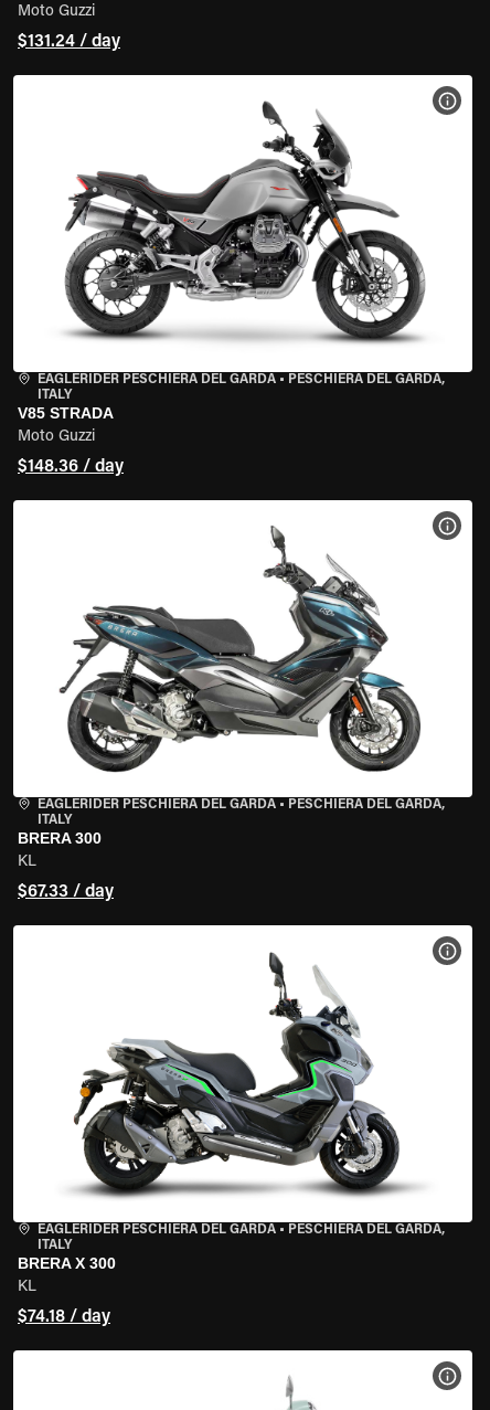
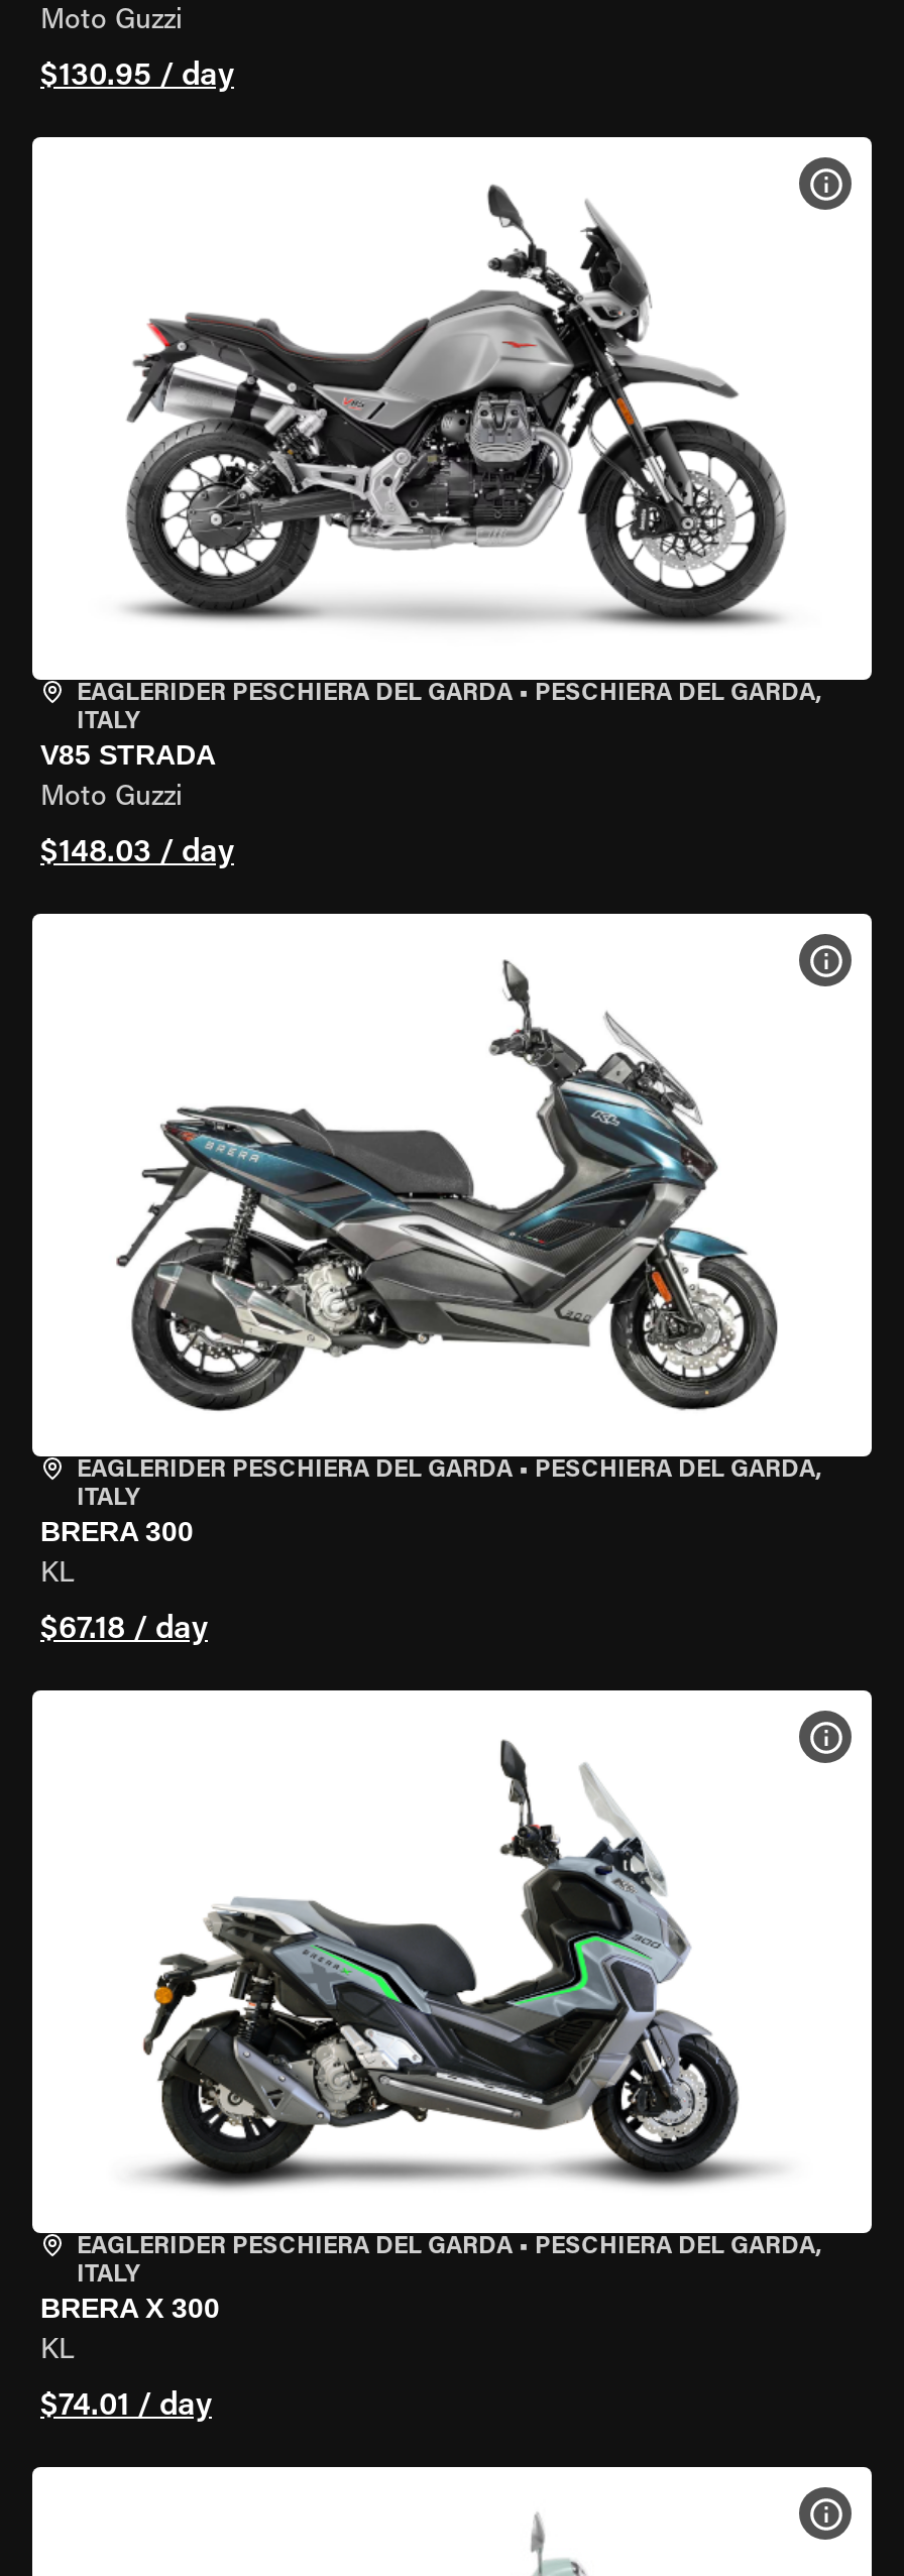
- $131.24 / day
+ $130.95 / day

- $148.36 / day
+ $148.03 / day

- $67.33 / day
+ $67.18 / day

- $74.18 / day
+ $74.01 / day
